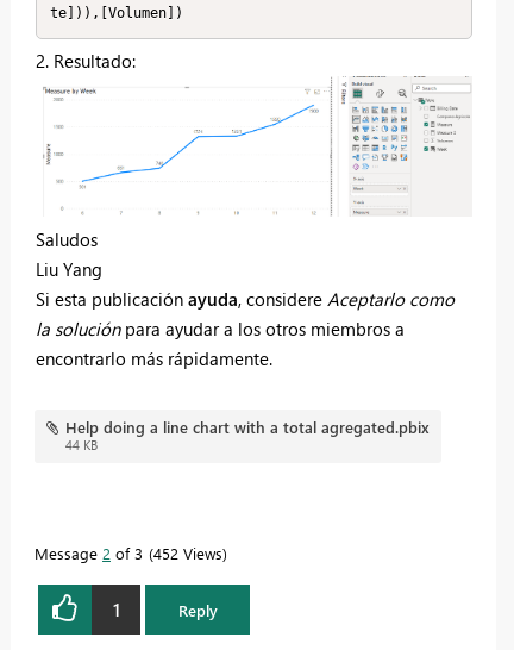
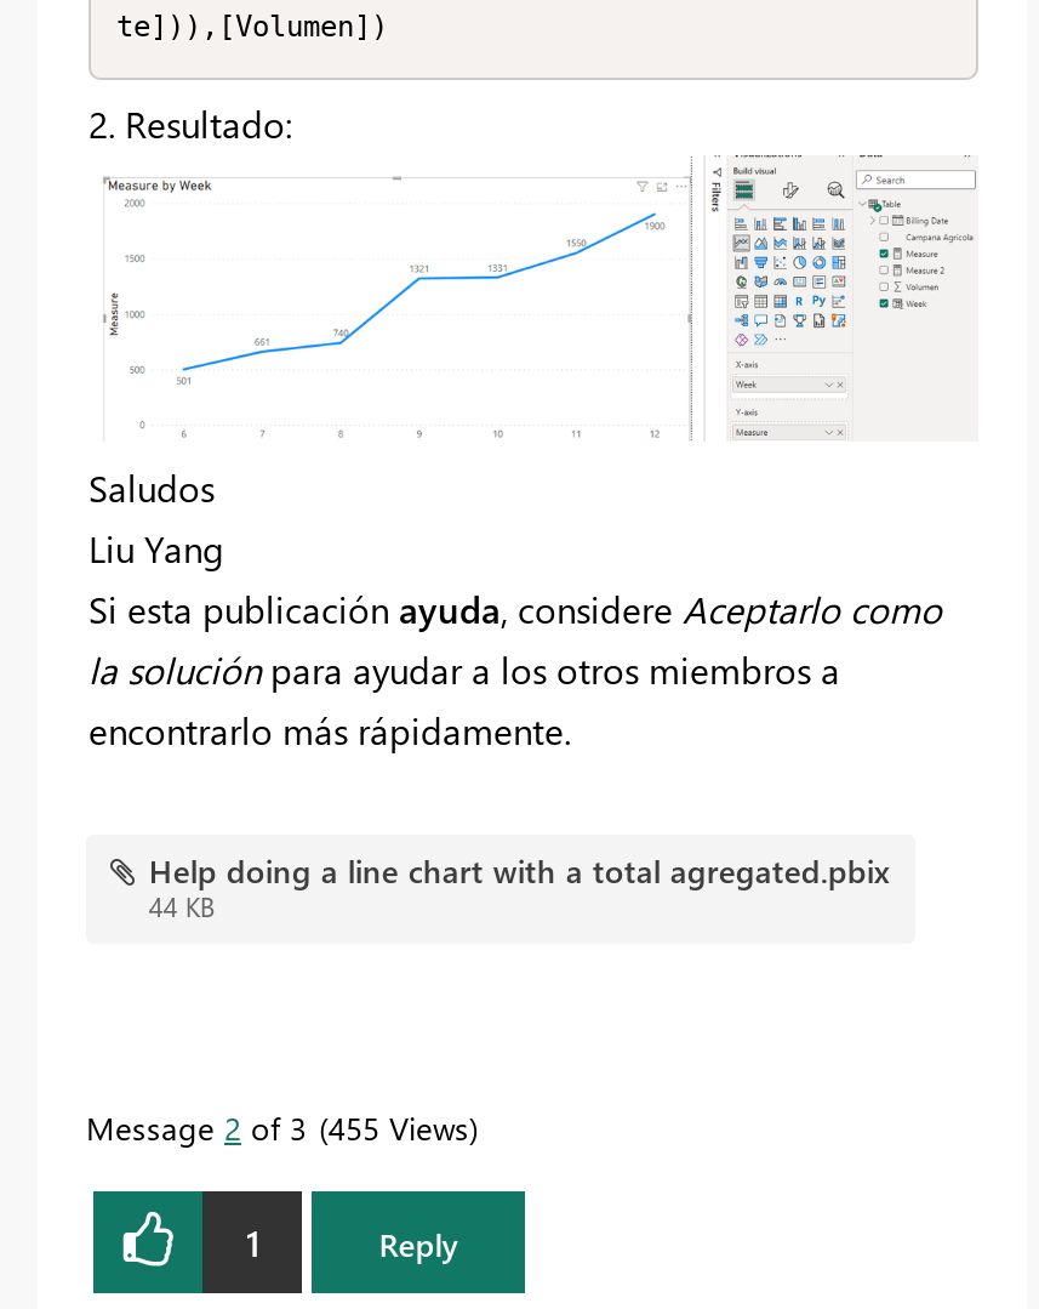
- Message 2 of 3 452 Views
+ Message 2 of 3 455 Views
